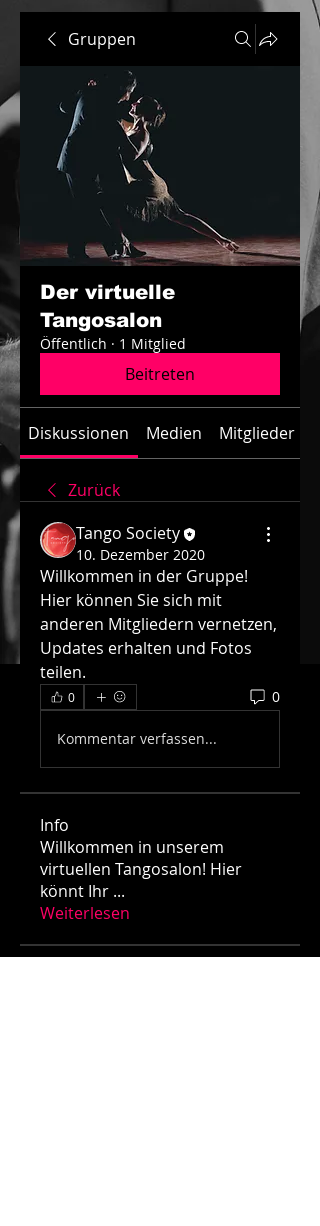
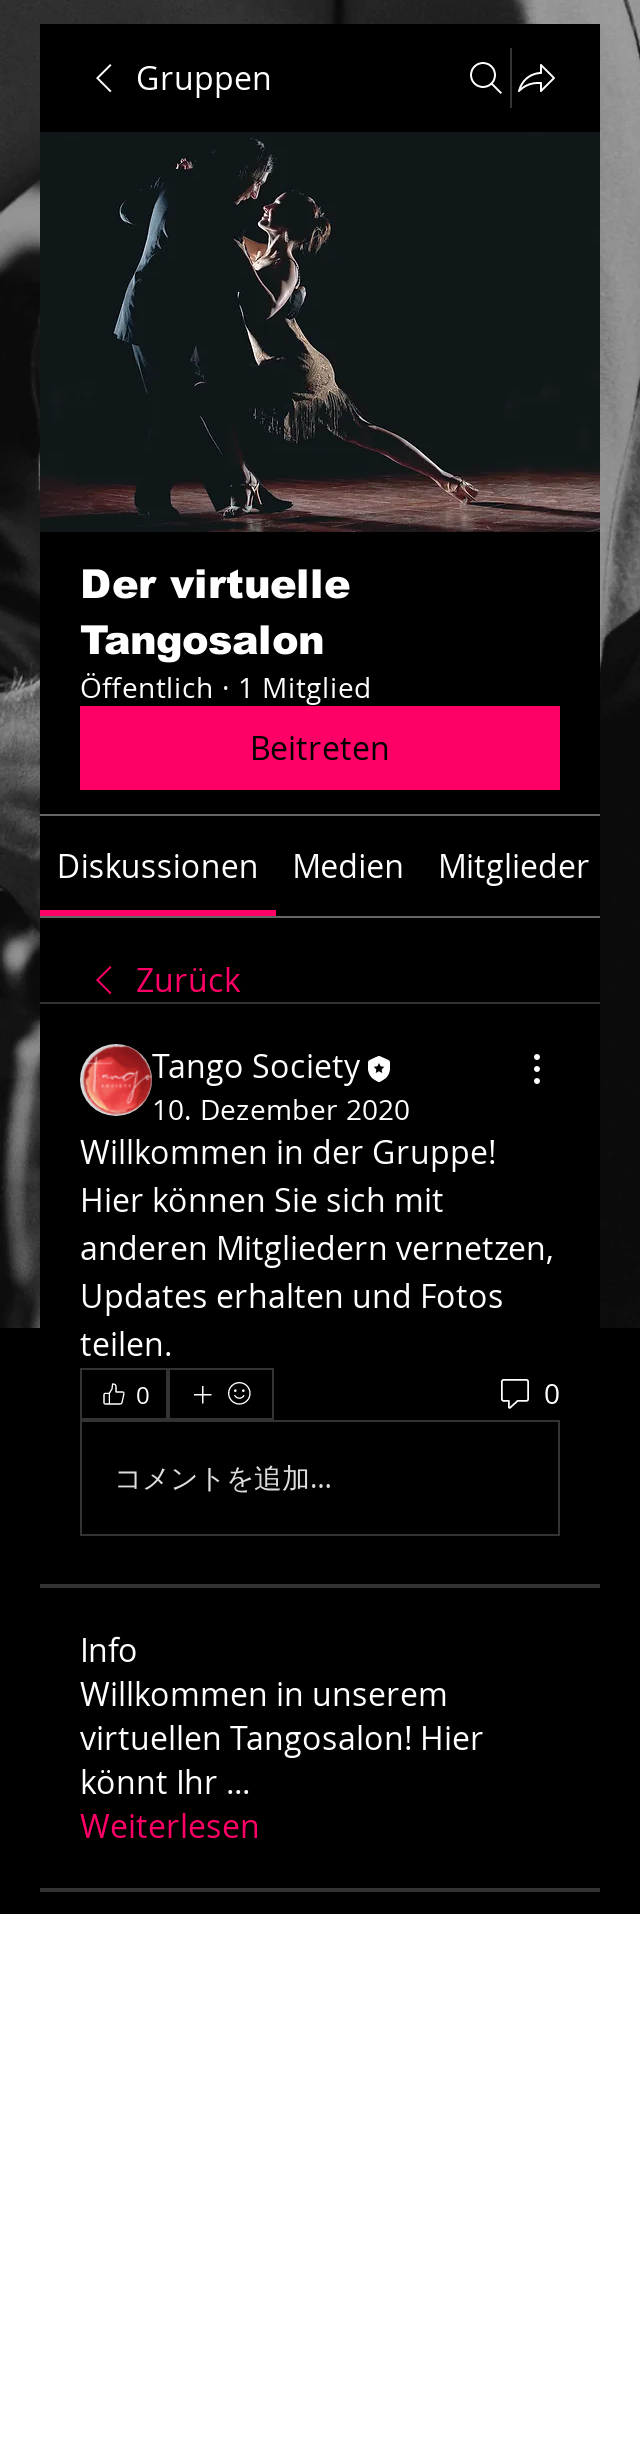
- Kommentar verfassen...
+ コメントを追加…
